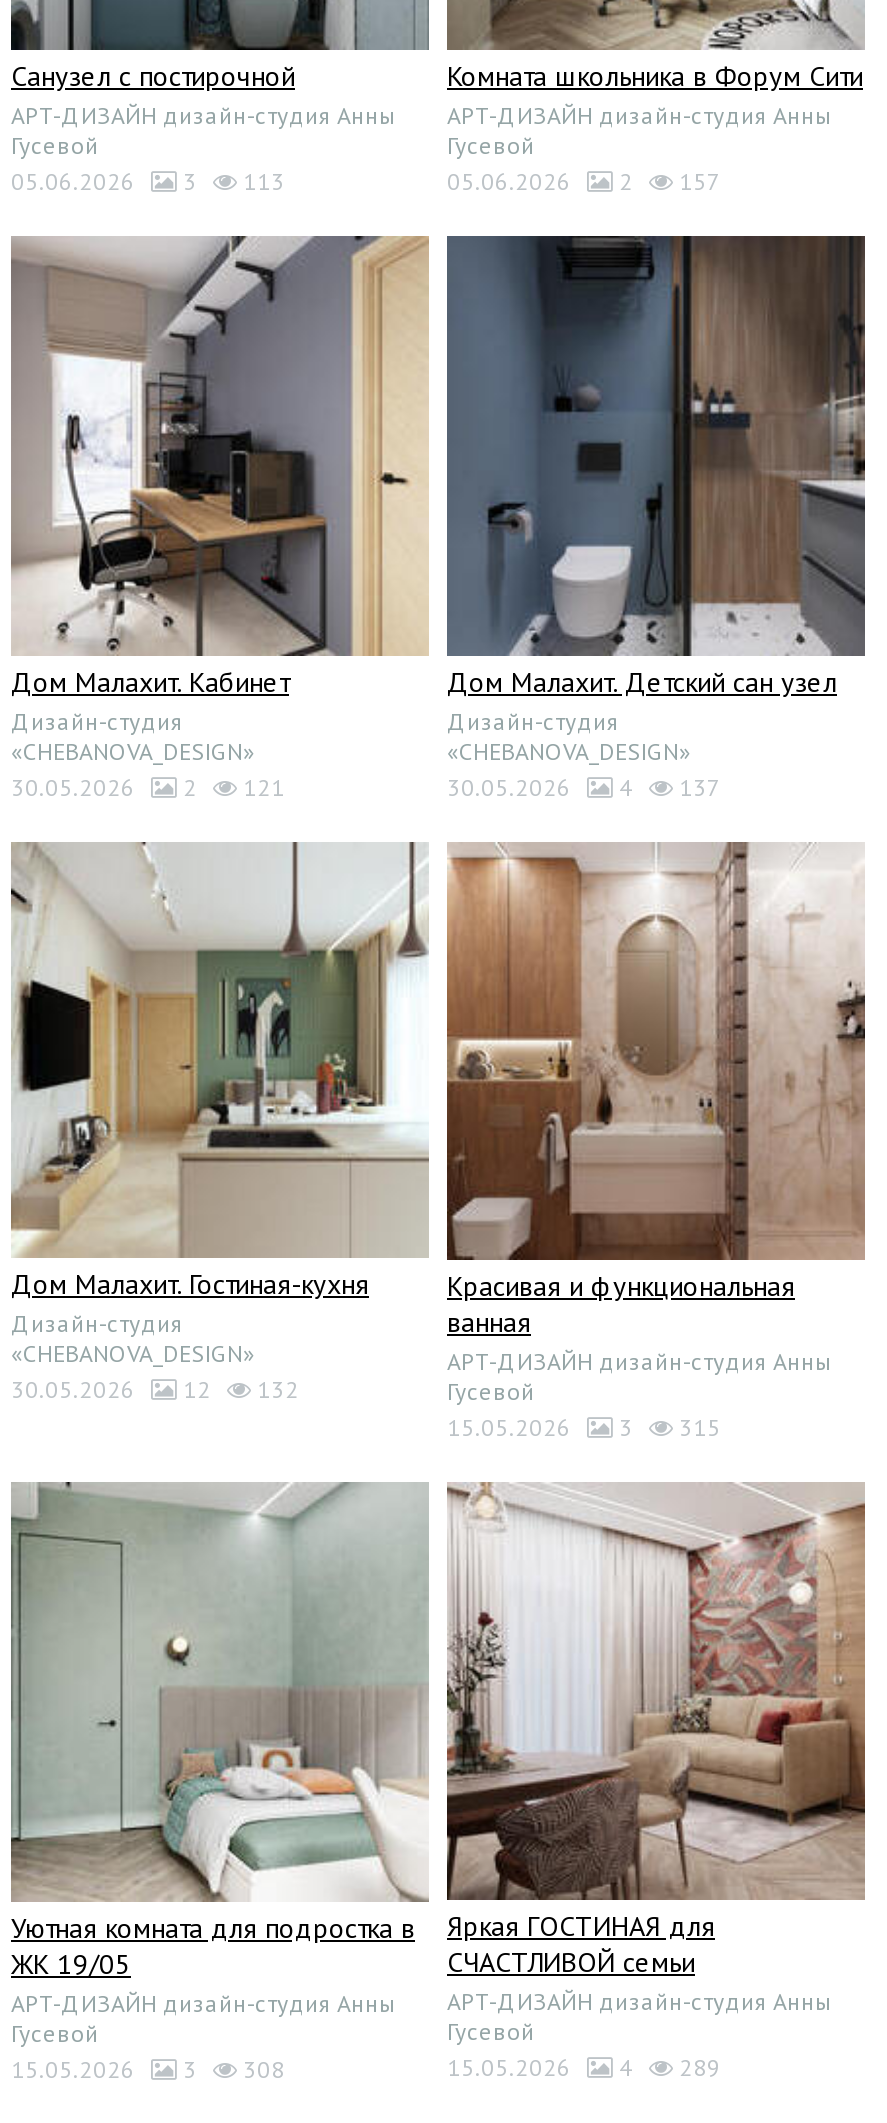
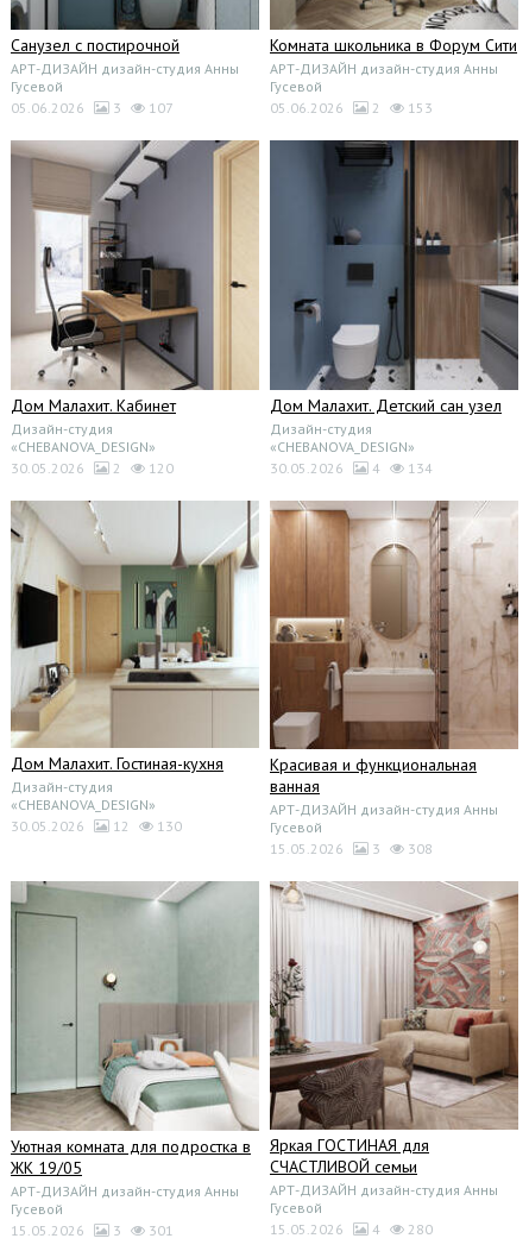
- 05.06.2026 3 113
+ 05.06.2026 3 107

- 05.06.2026 2 157
+ 05.06.2026 2 153

- 30.05.2026 2 121
+ 30.05.2026 2 120

- 30.05.2026 4 137
+ 30.05.2026 4 134

- 30.05.2026 12 132
+ 30.05.2026 12 130

- 15.05.2026 3 315
+ 15.05.2026 3 308

- 15.05.2026 3 308
+ 15.05.2026 3 301

- 15.05.2026 4 289
+ 15.05.2026 4 280
